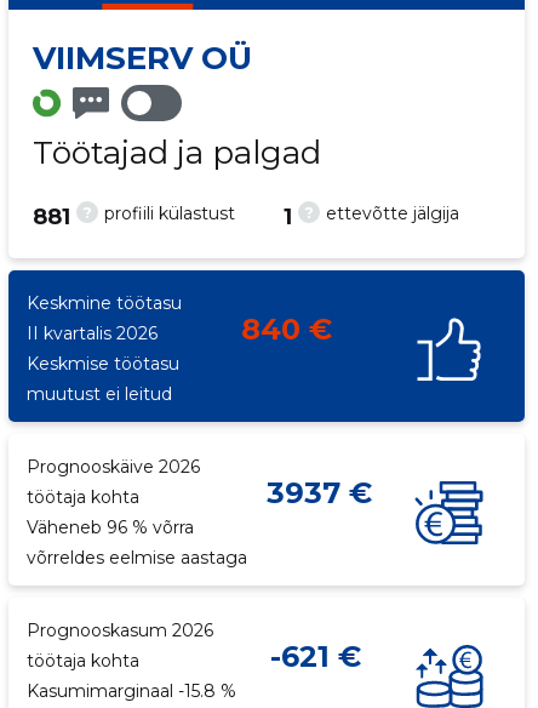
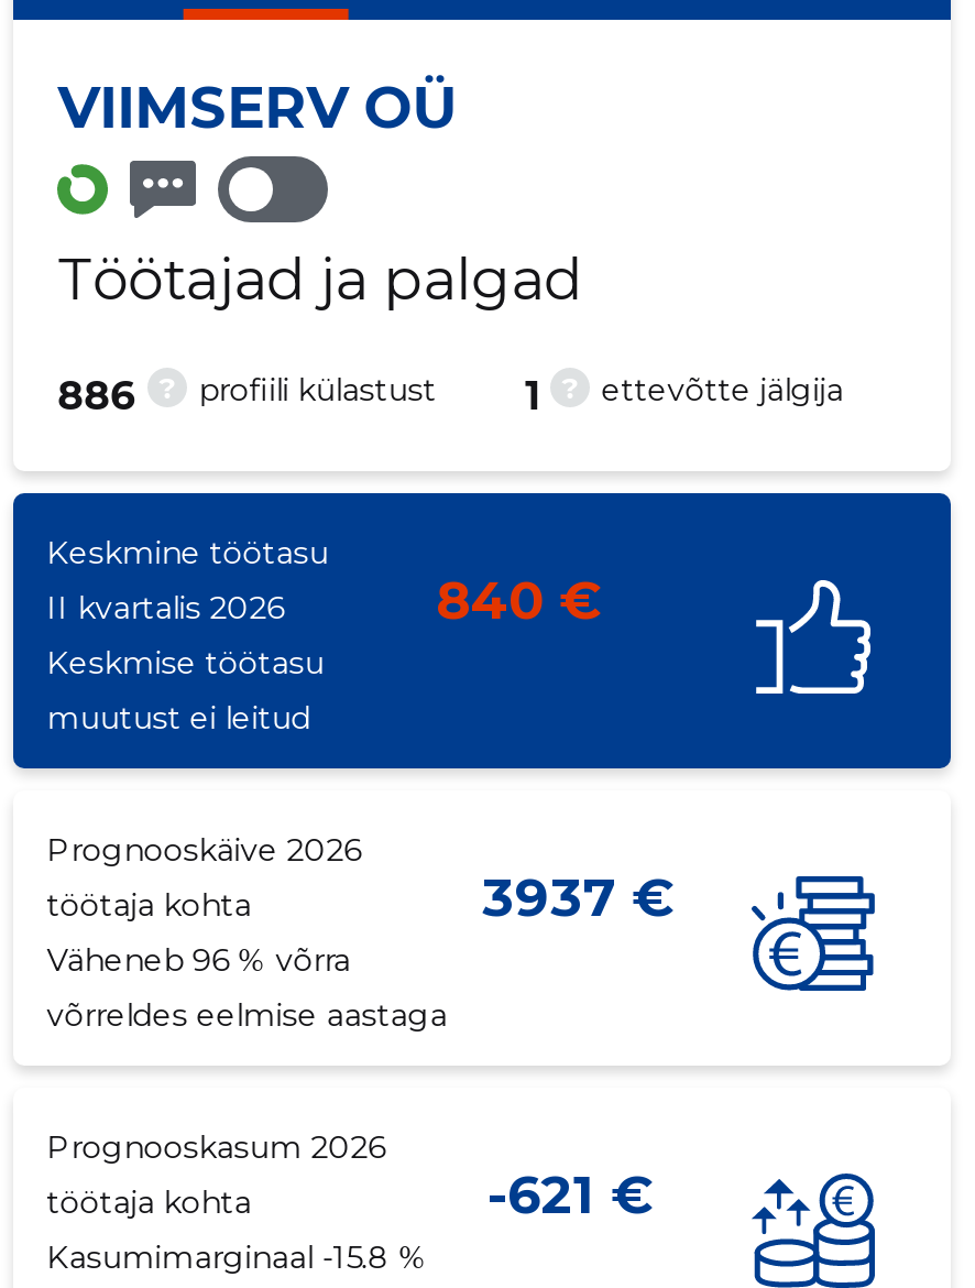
- 881
+ 886
